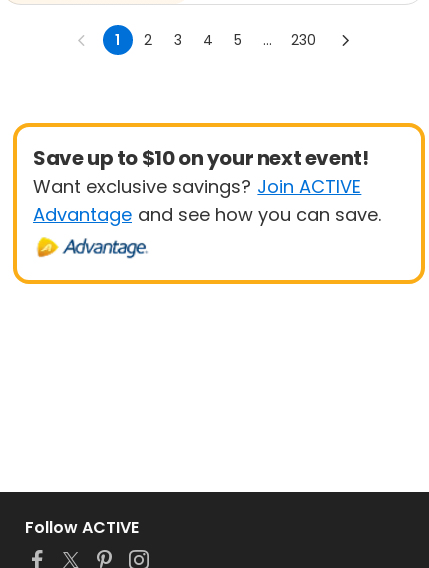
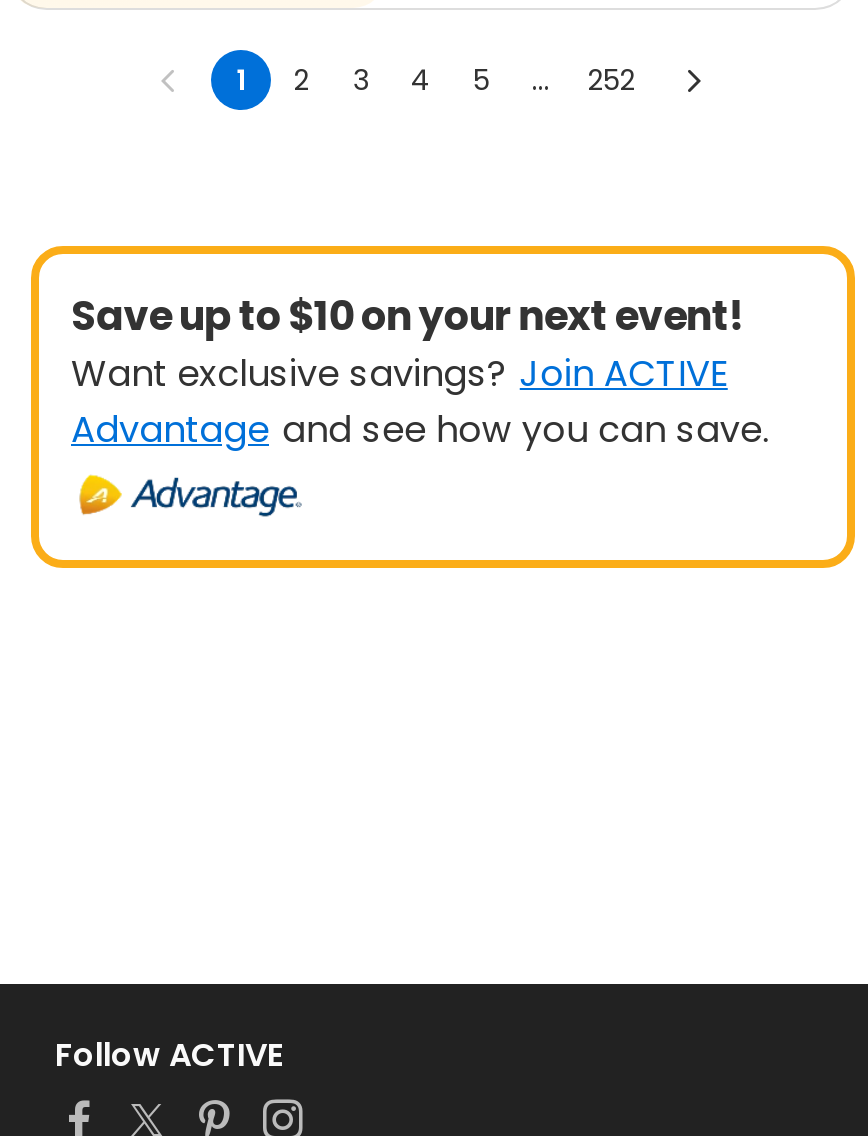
- 230
+ 252
